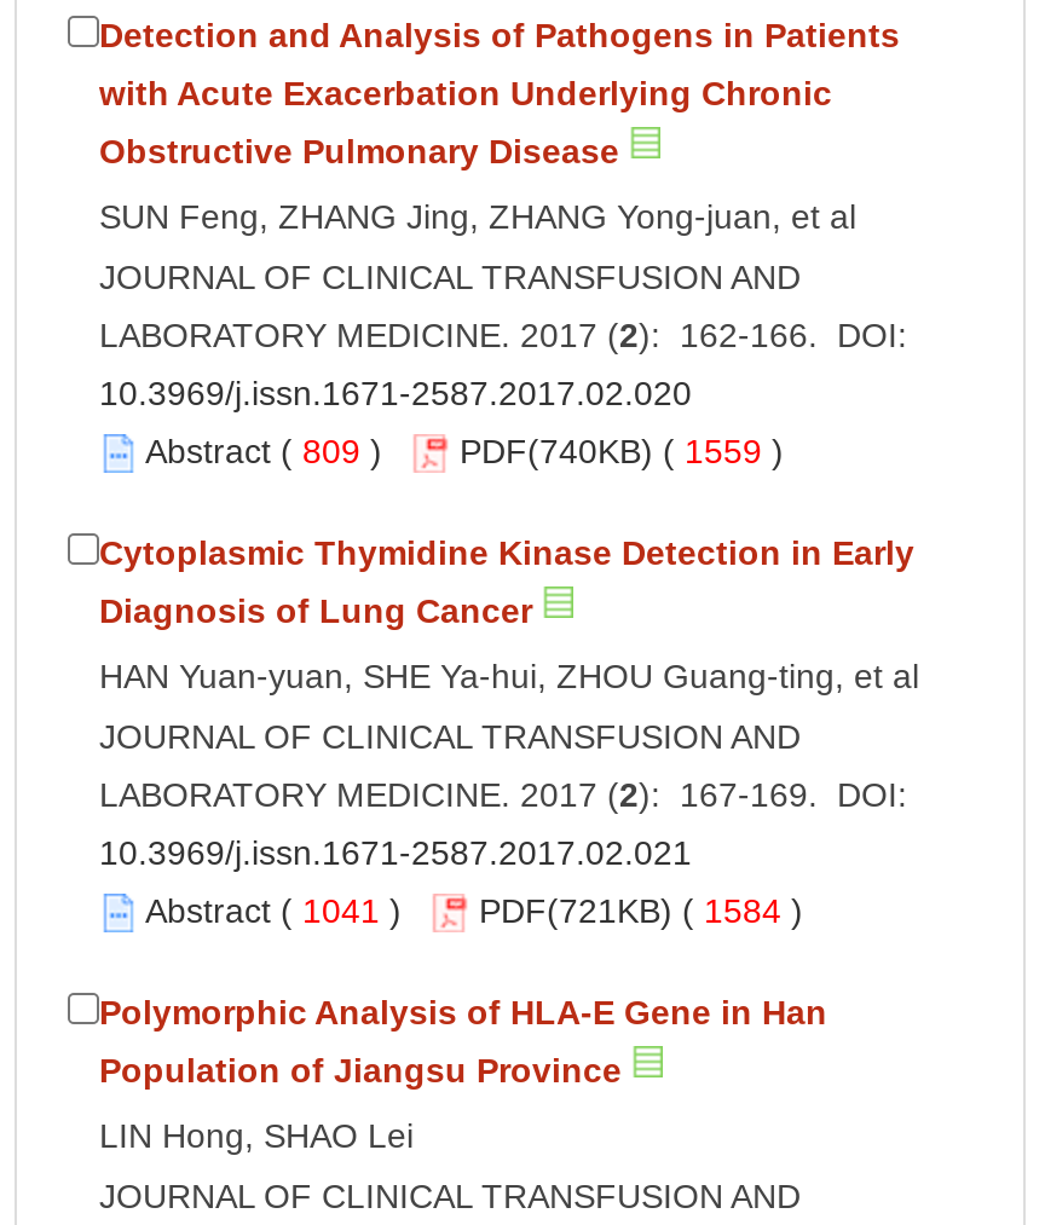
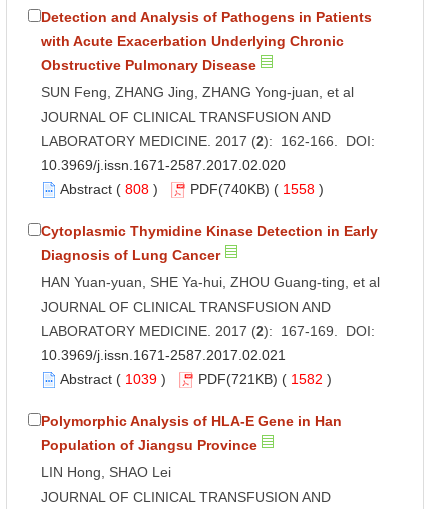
- Abstract (809)
+ Abstract (808)

- PDF(740KB) (1559)
+ PDF(740KB) (1558)

- Abstract (1041)
+ Abstract (1039)

- PDF(721KB) (1584)
+ PDF(721KB) (1582)
